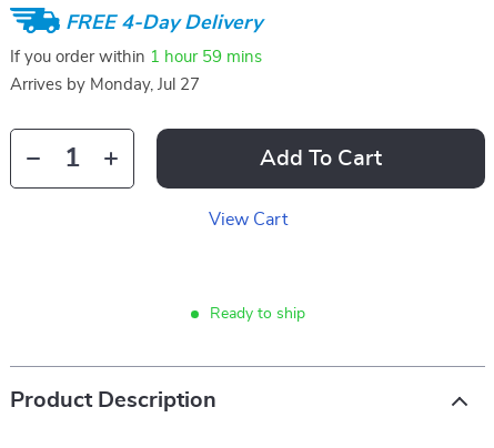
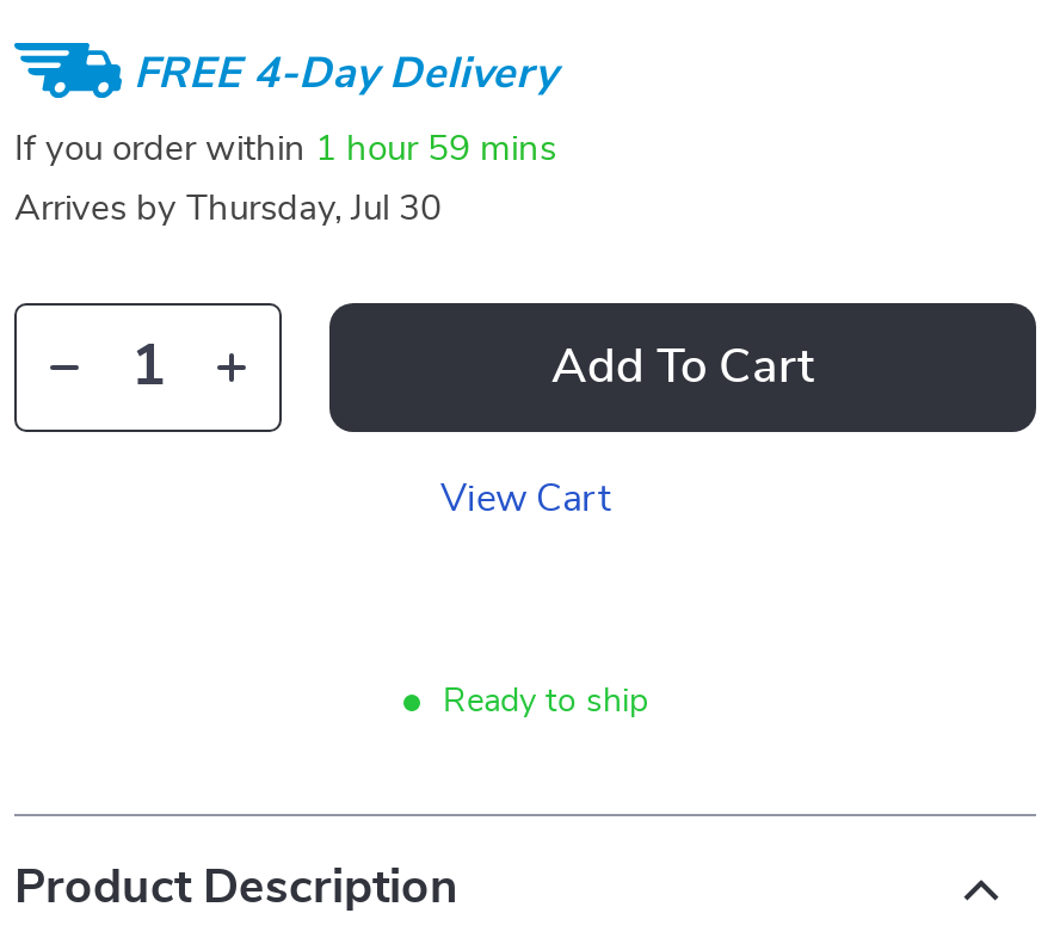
- Arrives by Monday, Jul 27
+ Arrives by Thursday, Jul 30
